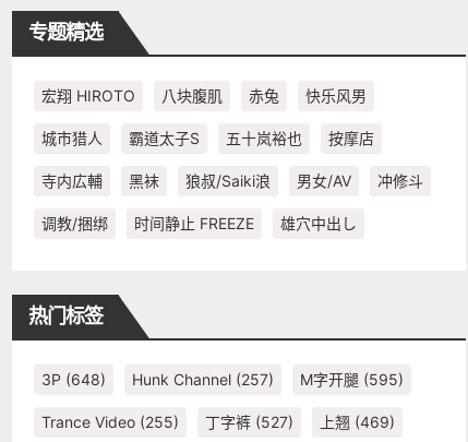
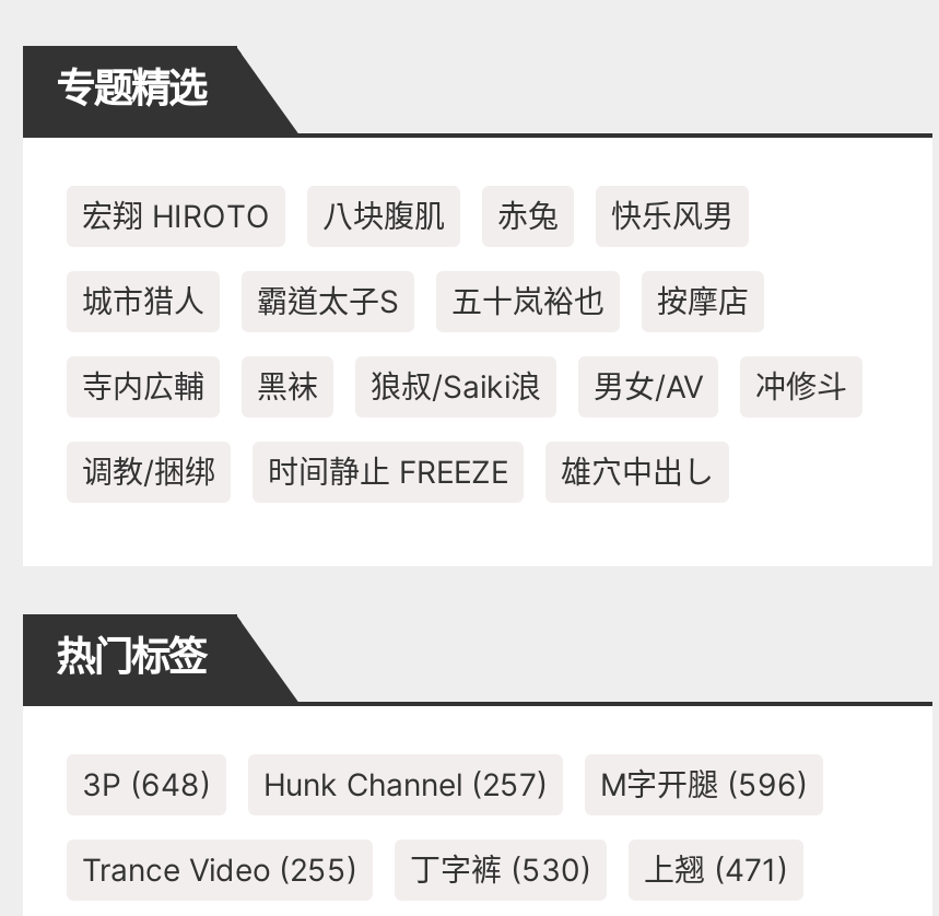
- 3P (648) Hunk Channel (257) M字开腿(595)
+ 3P (648) Hunk Channel (257) M字开腿(596)

- 丁字裤(527)
+ 丁字裤(530)

- 上翘(469)
+ 上翘(471)
